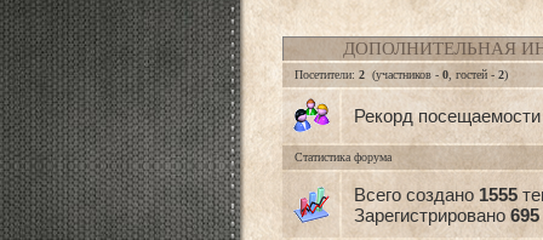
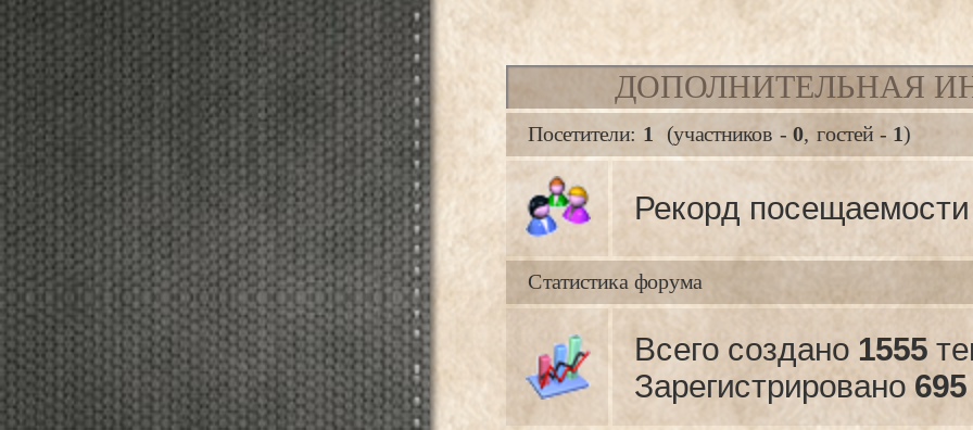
- Посетители: 2 (участников - 0, гостей - 2)
+ Посетители: 1 (участников - 0, гостей - 1)
